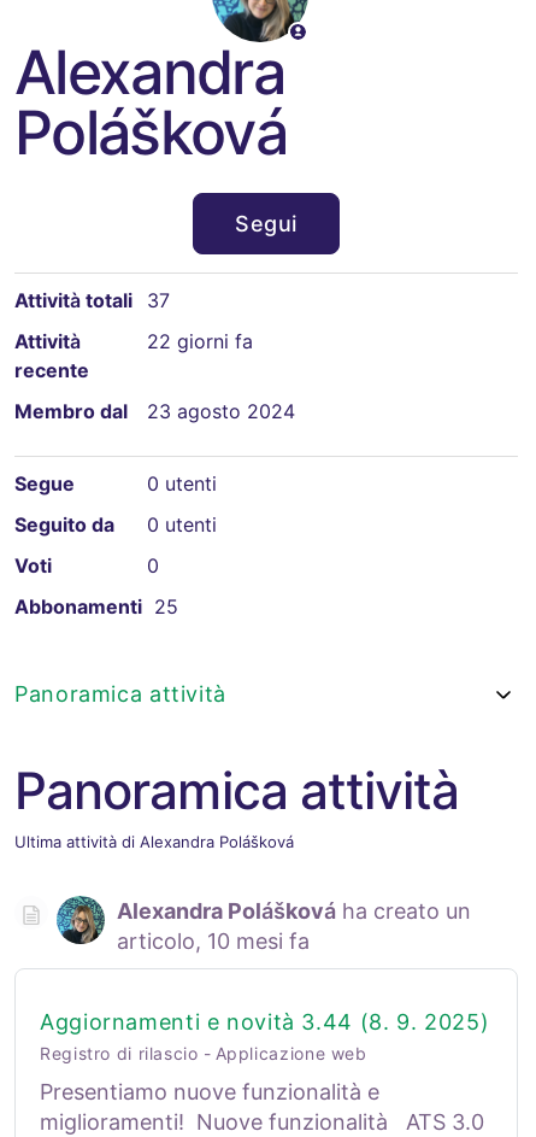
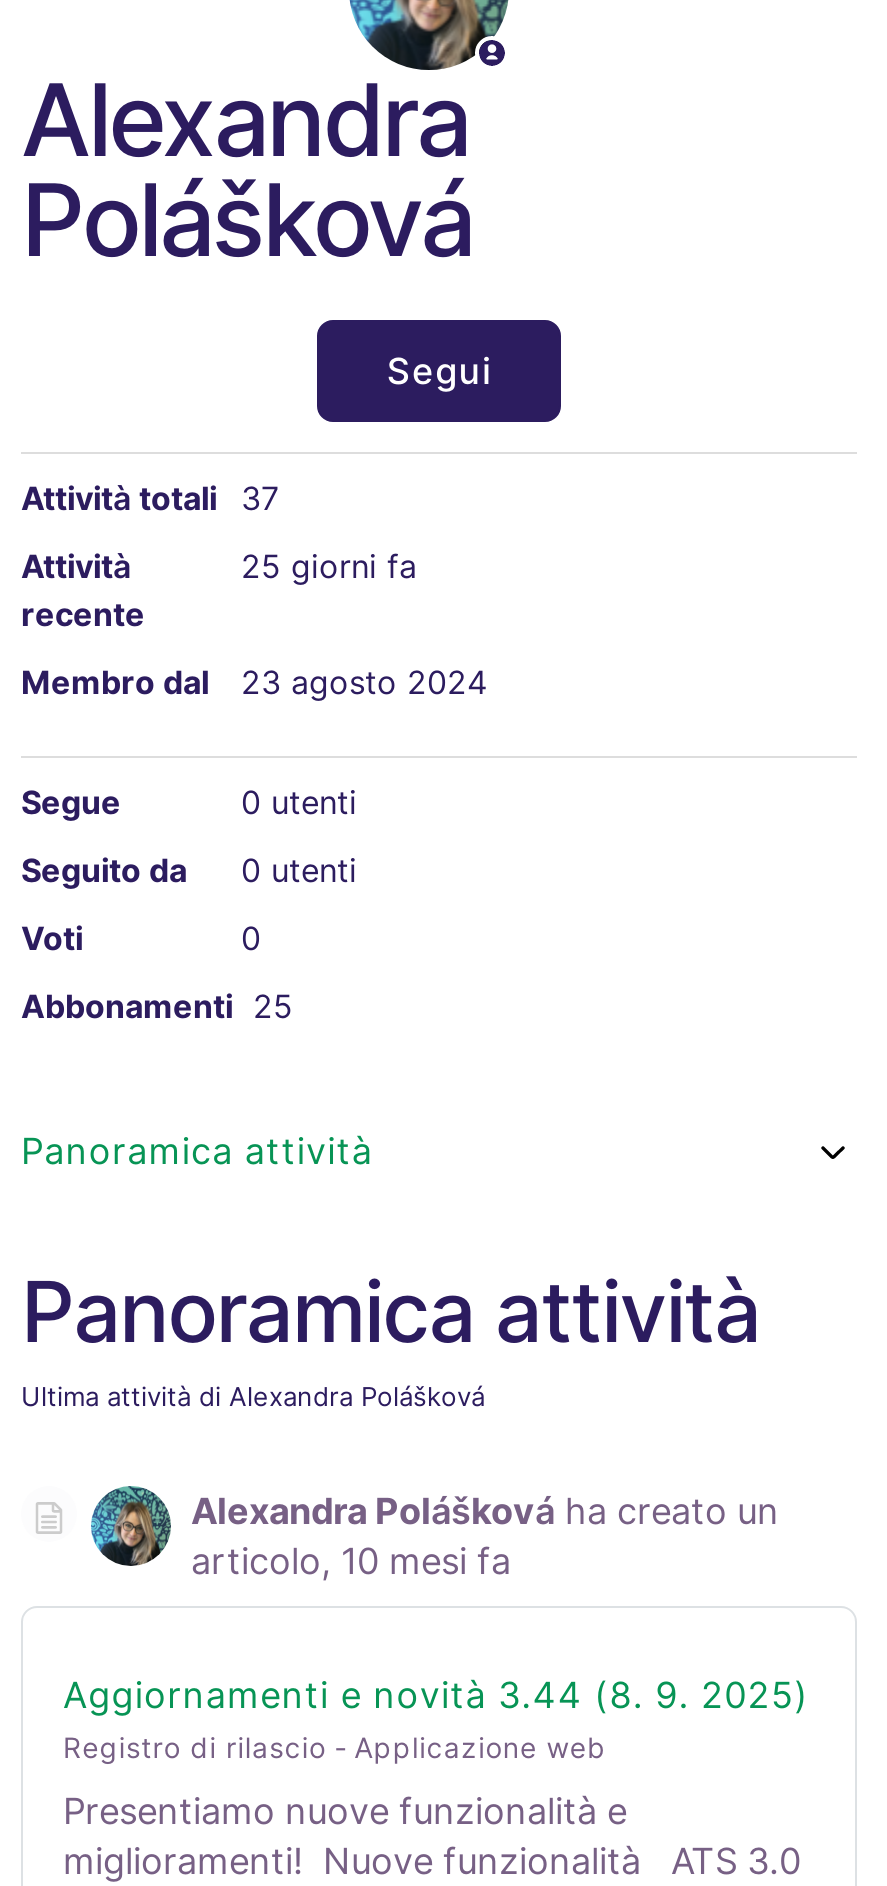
- 22 giorni fa
+ 25 giorni fa
